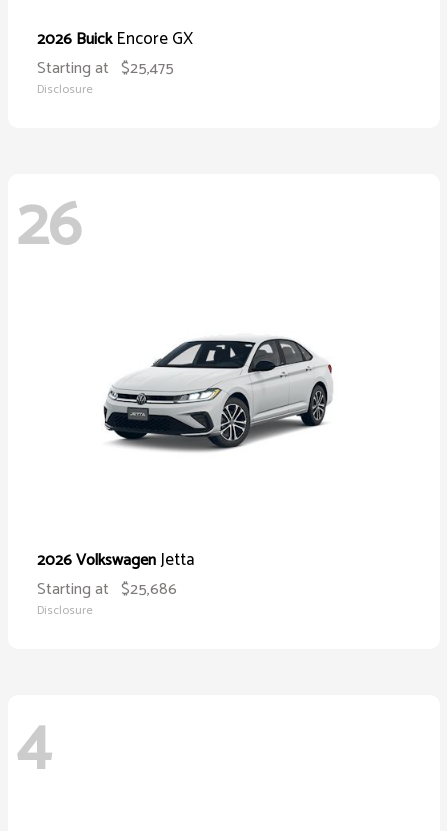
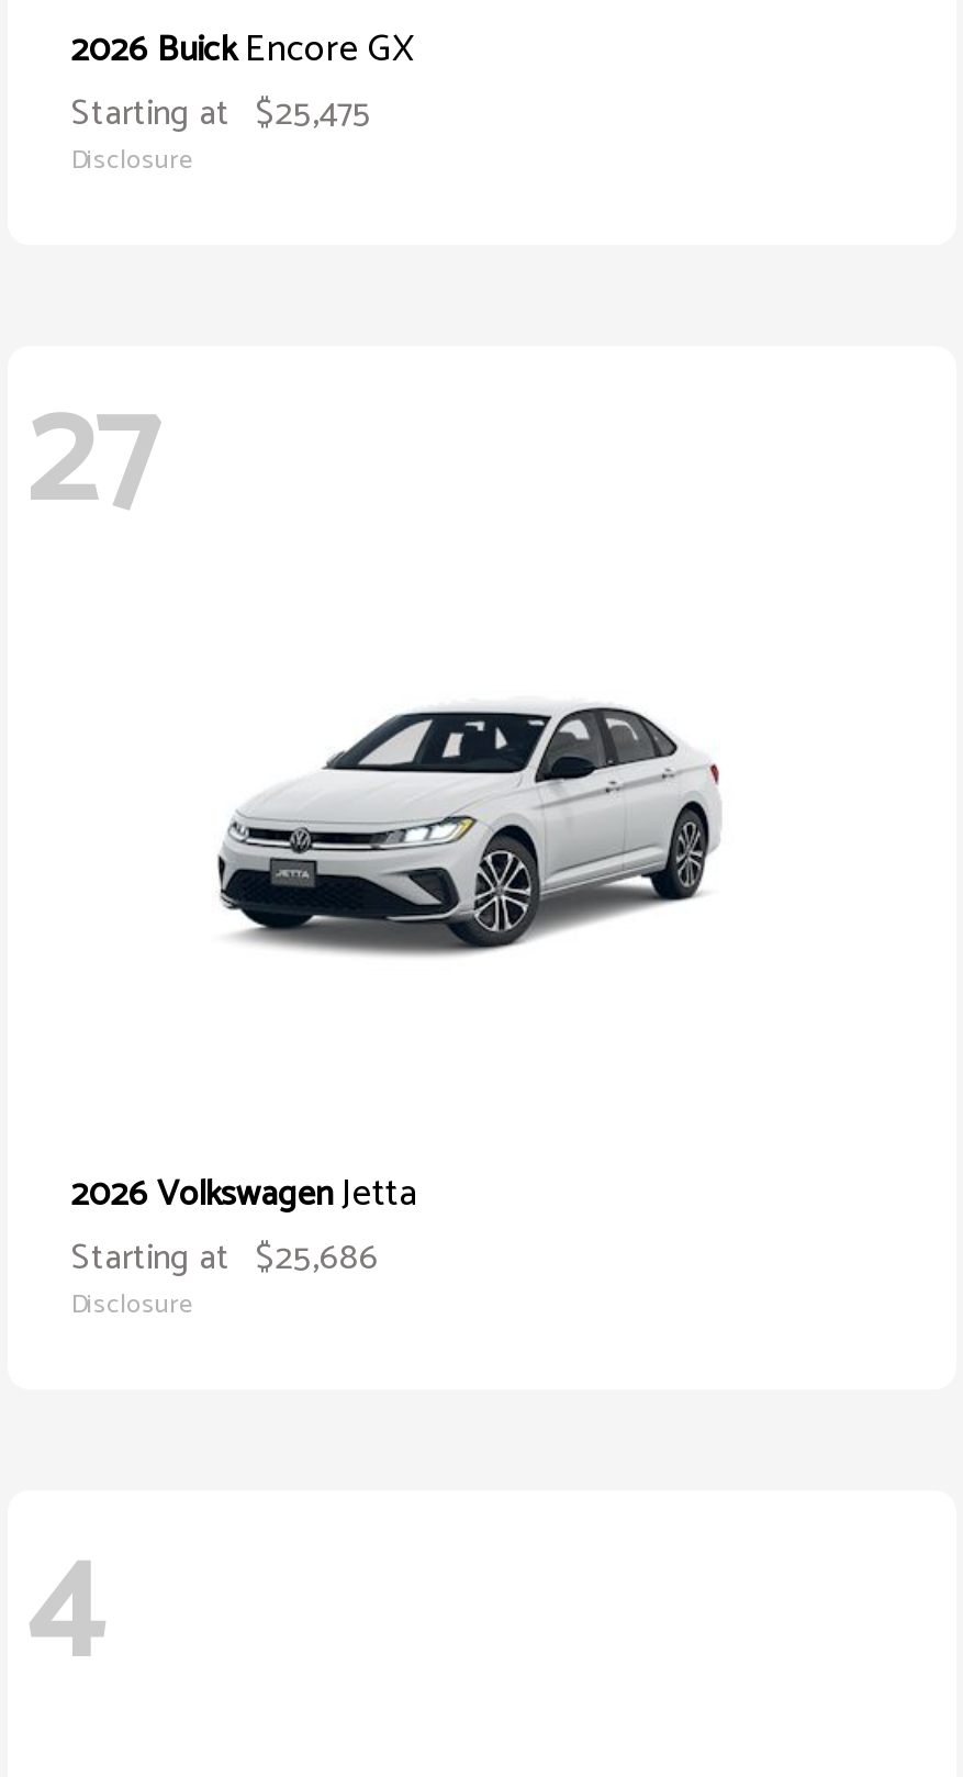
- 26
+ 27
